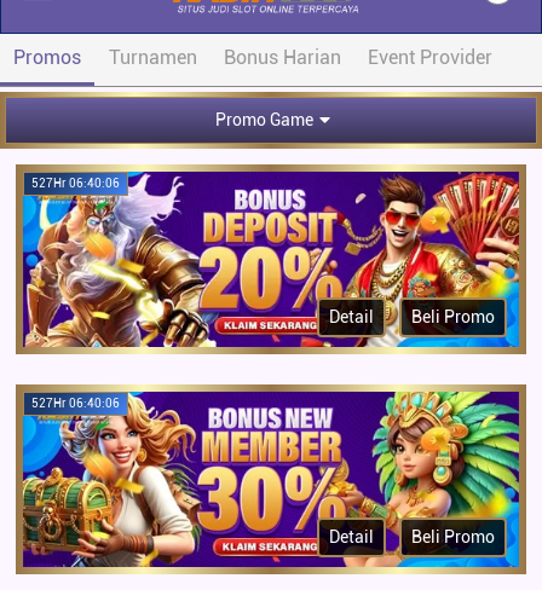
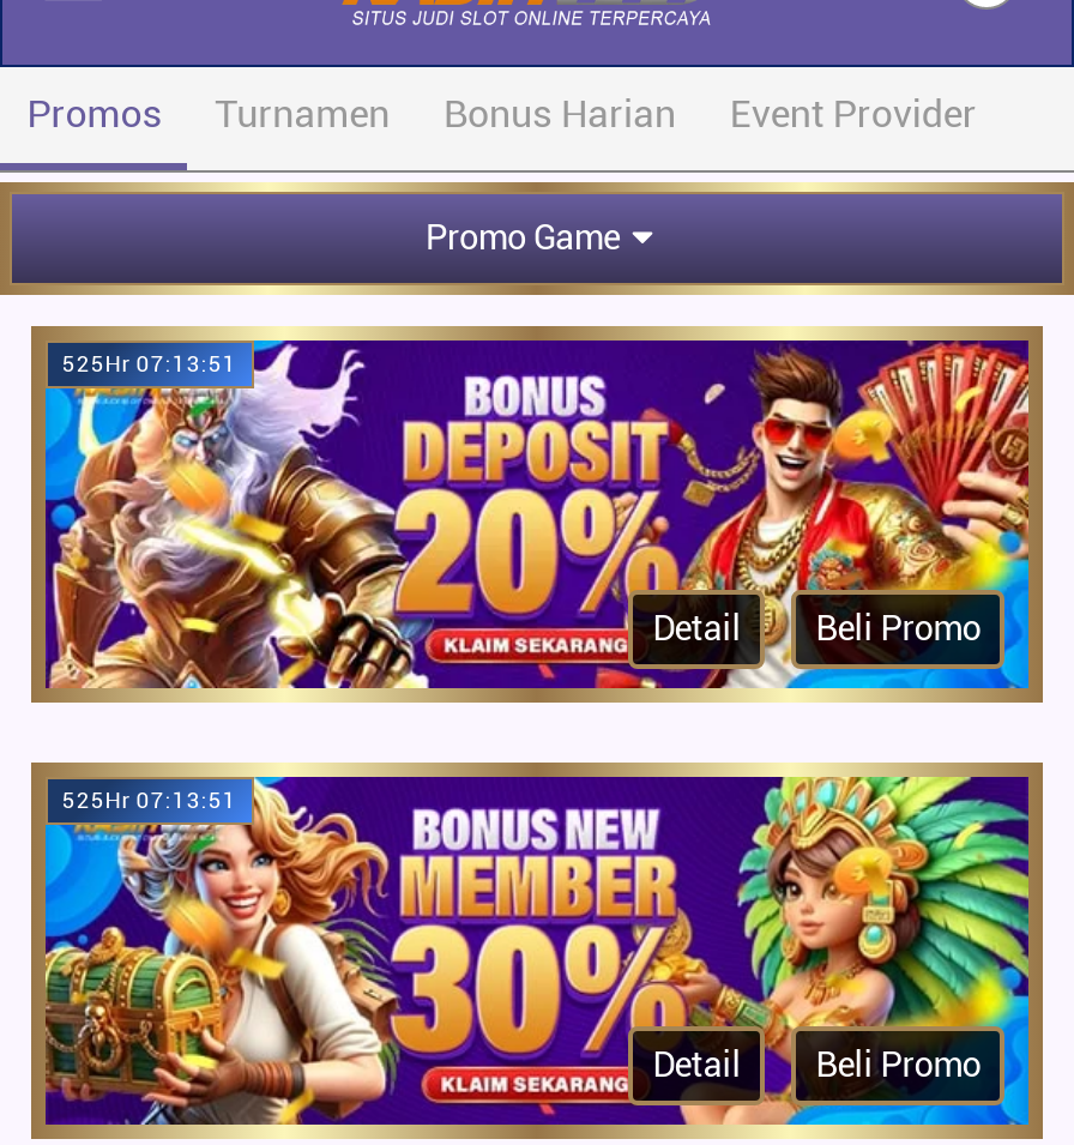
- 527Hr 06:40:06
+ 525Hr 07:13:51

- 527Hr 06:40:06
+ 525Hr 07:13:51
